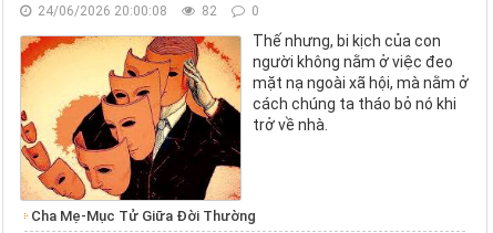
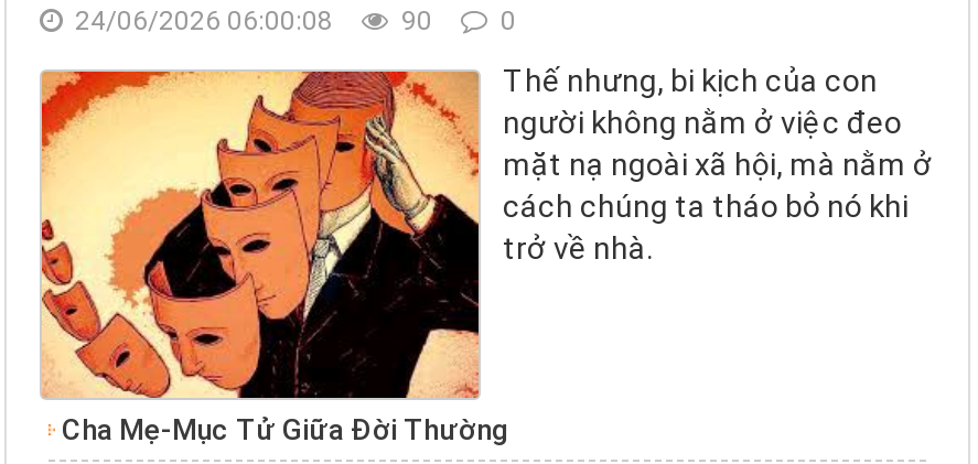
- 24/06/2026 20:00:08
+ 24/06/2026 06:00:08

- 82
+ 90
